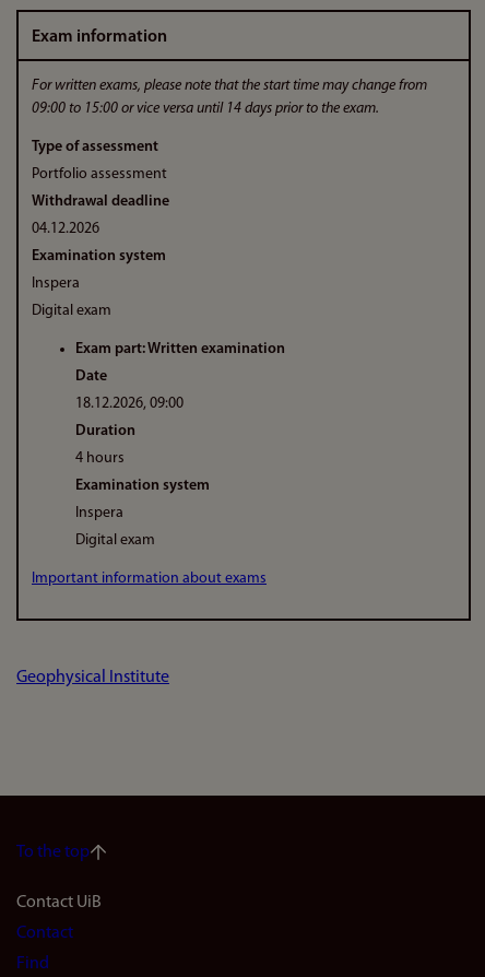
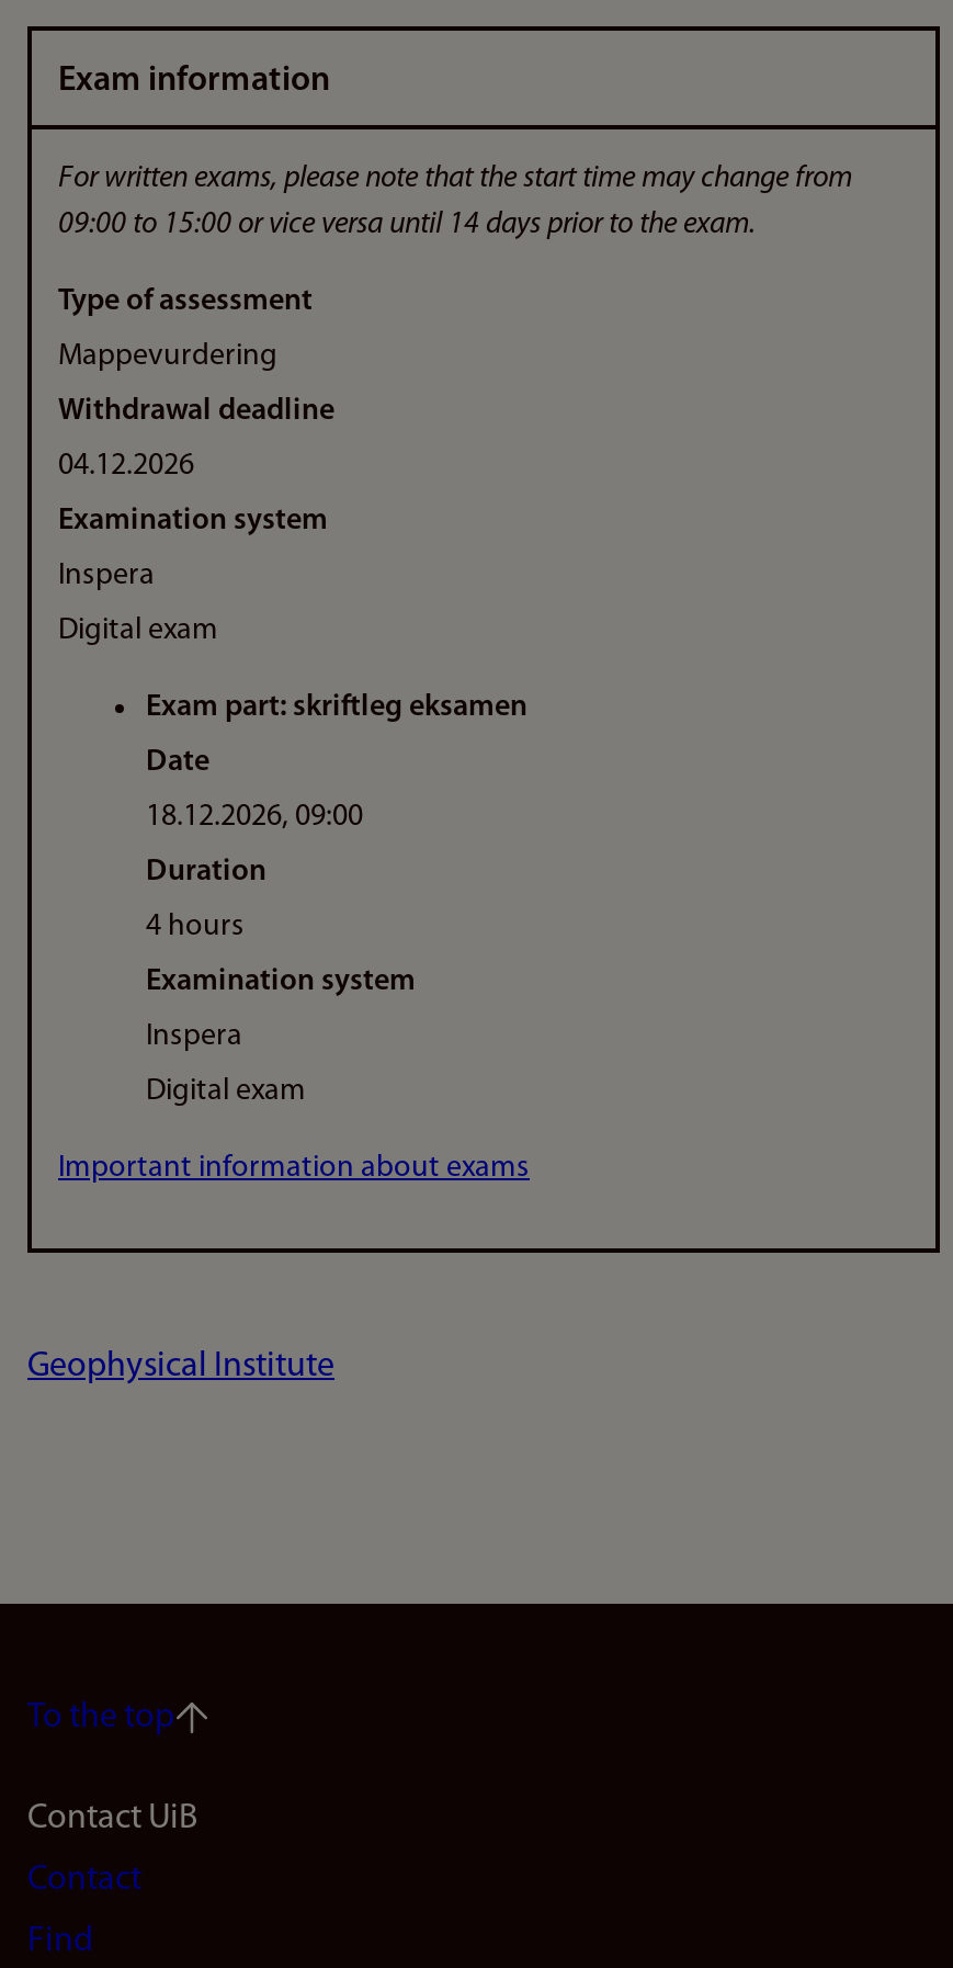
- Portfolio assessment
+ Mappevurdering

- Exam part: Written examination
+ Exam part: skriftleg eksamen
